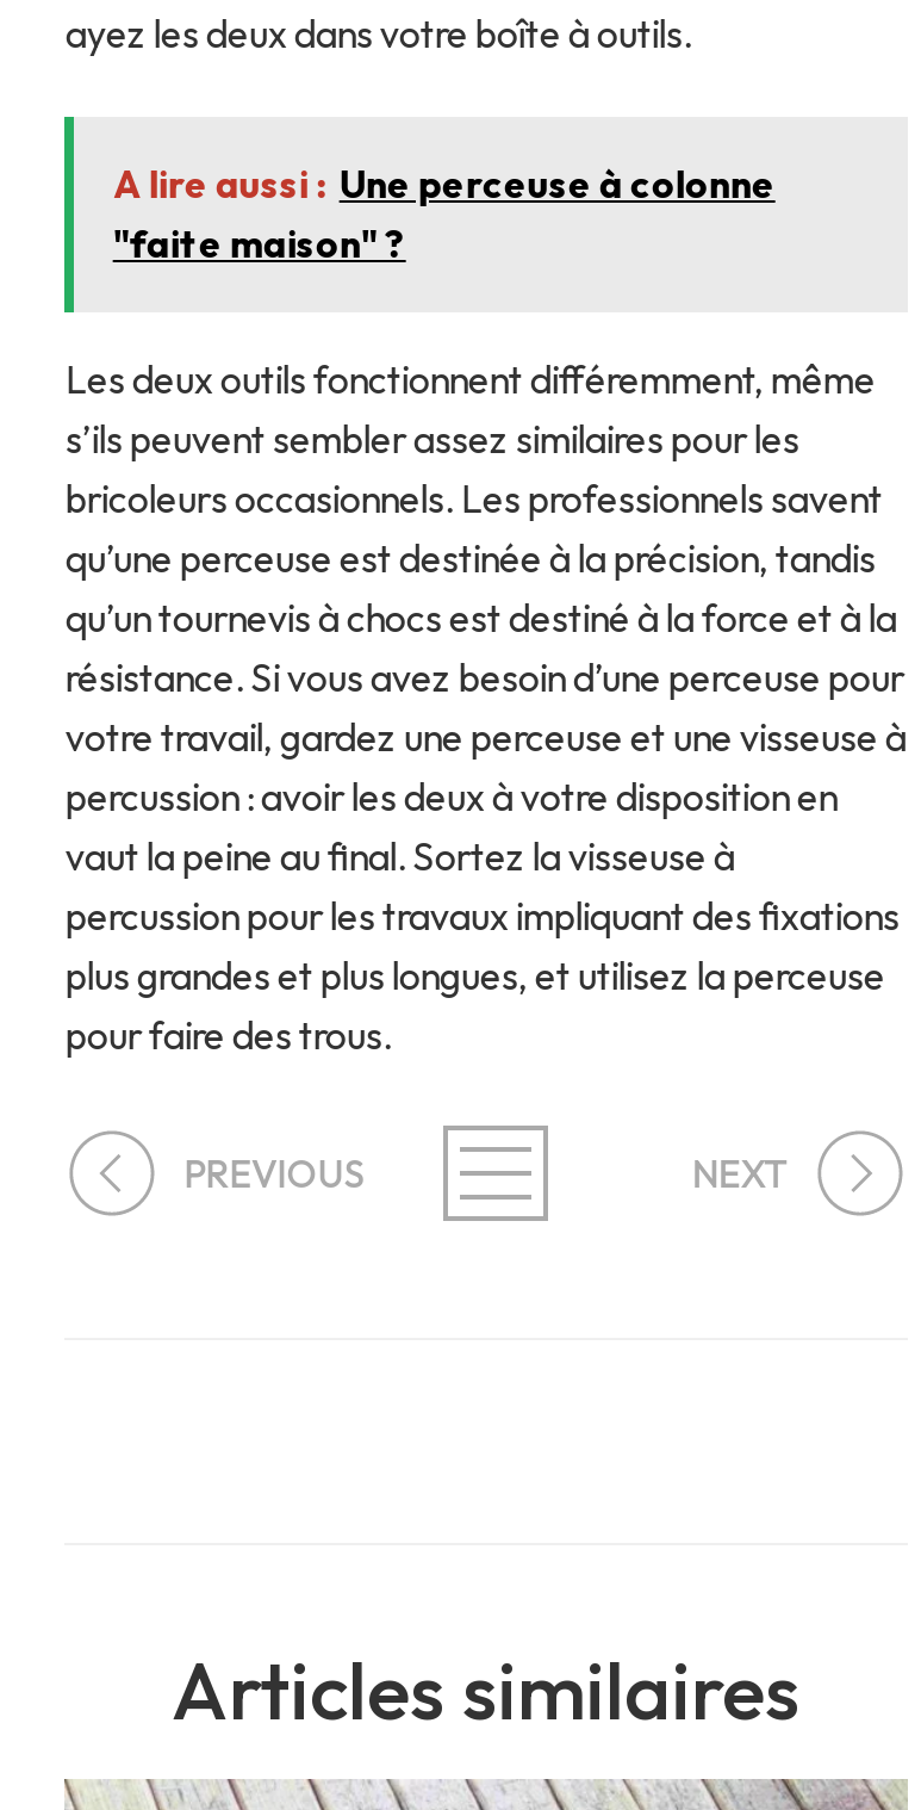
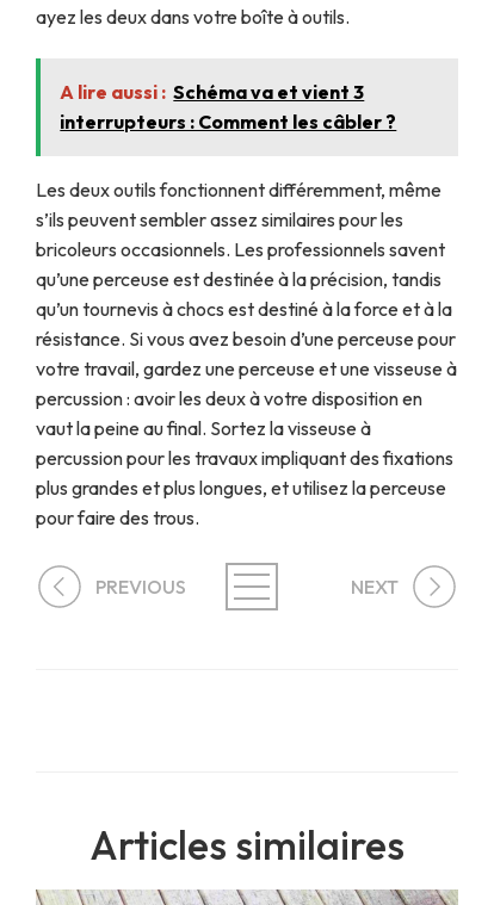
- A lire aussi : Une perceuse à colonne
- "faite maison" ?
+ A lire aussi : Schéma va et vient 3
+ interrupteurs : Comment les câbler ?
